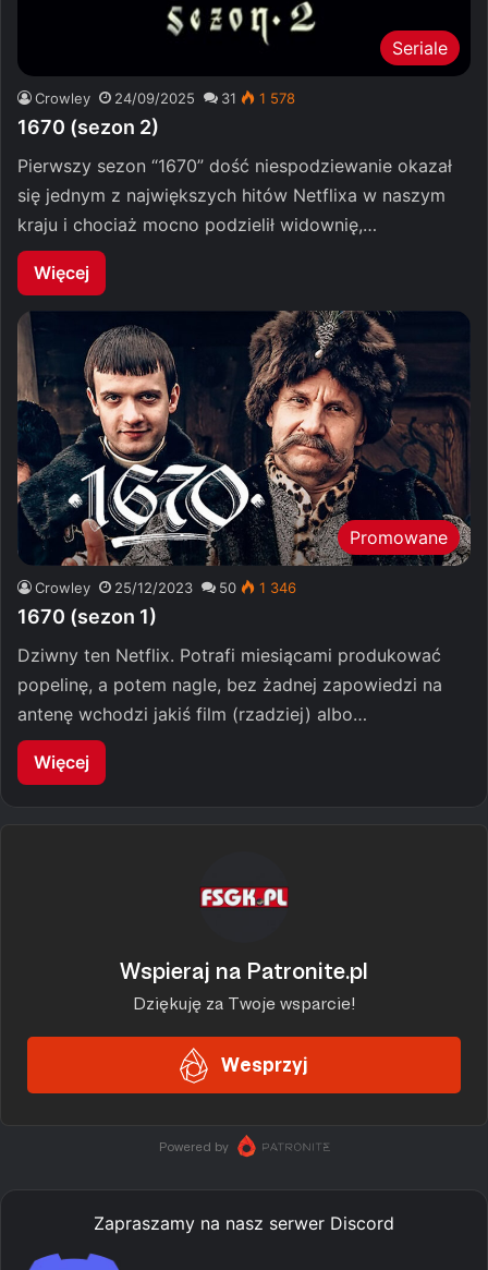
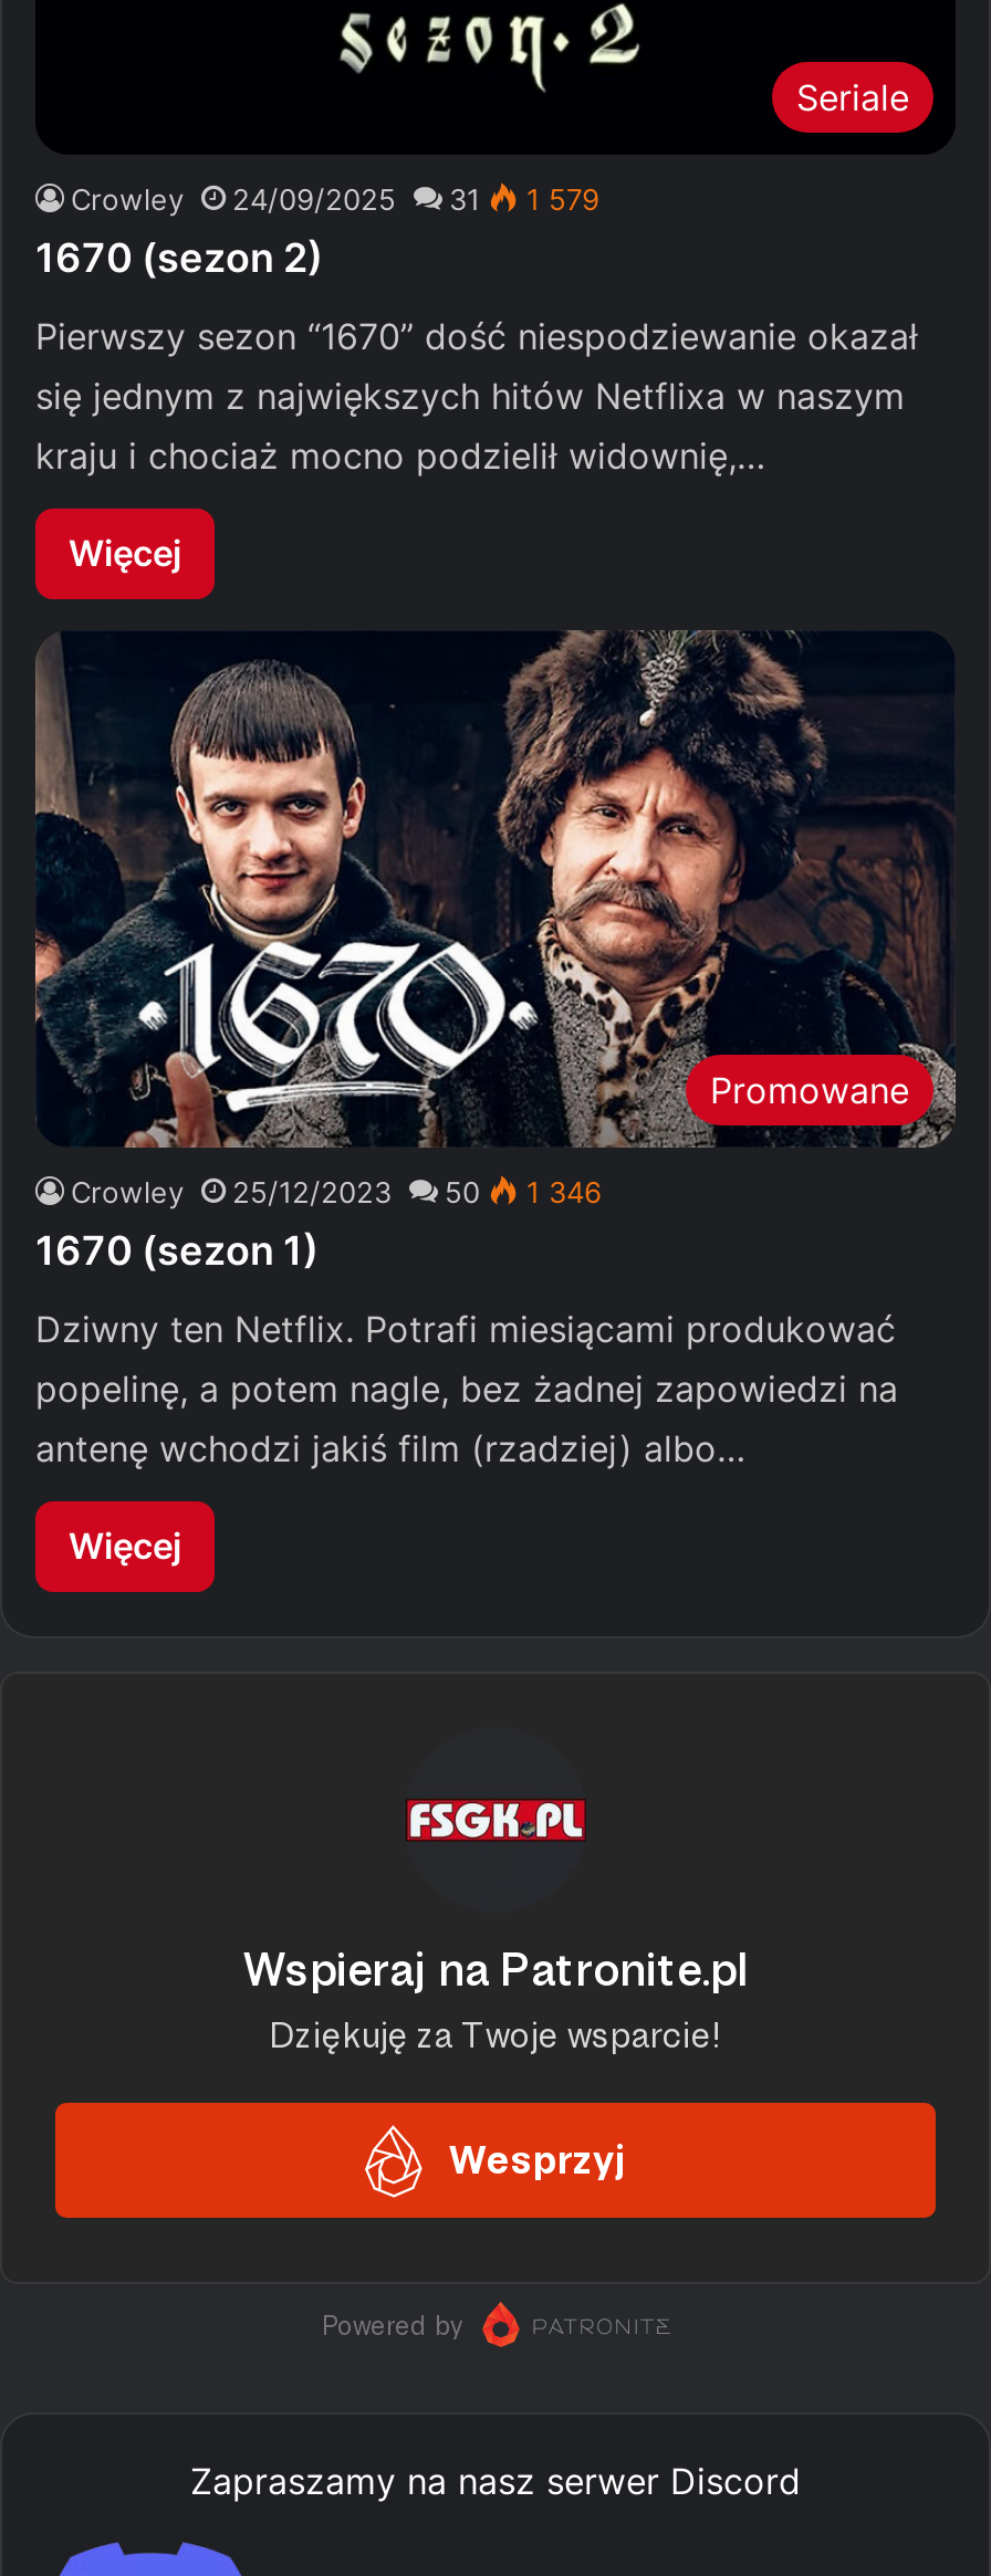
- Crowley 24/09/2025 31 1 578
+ Crowley 24/09/2025 31 1 579
